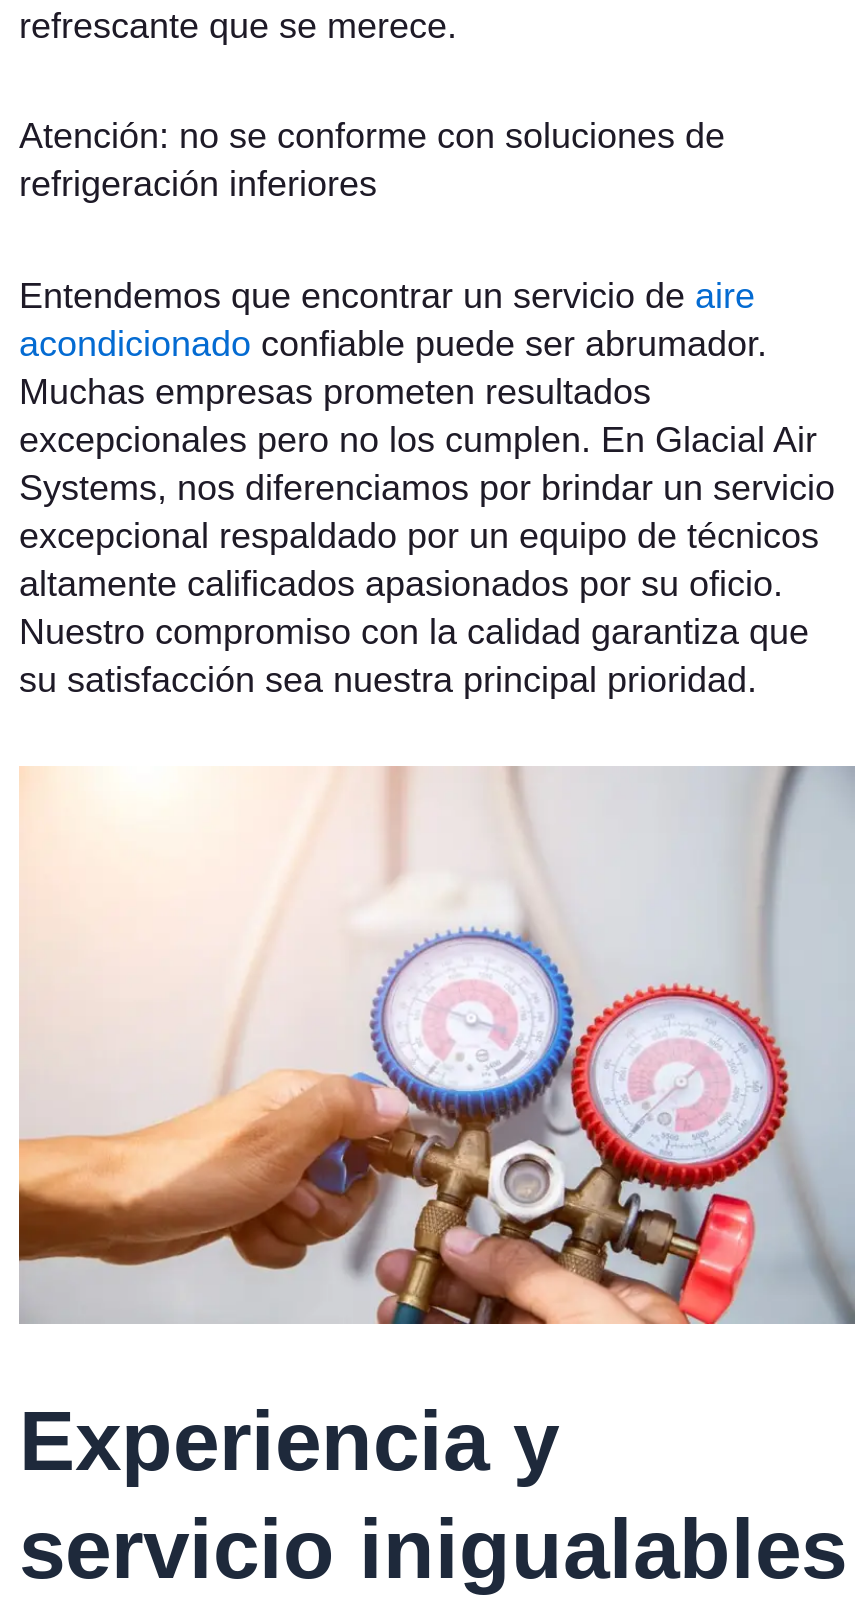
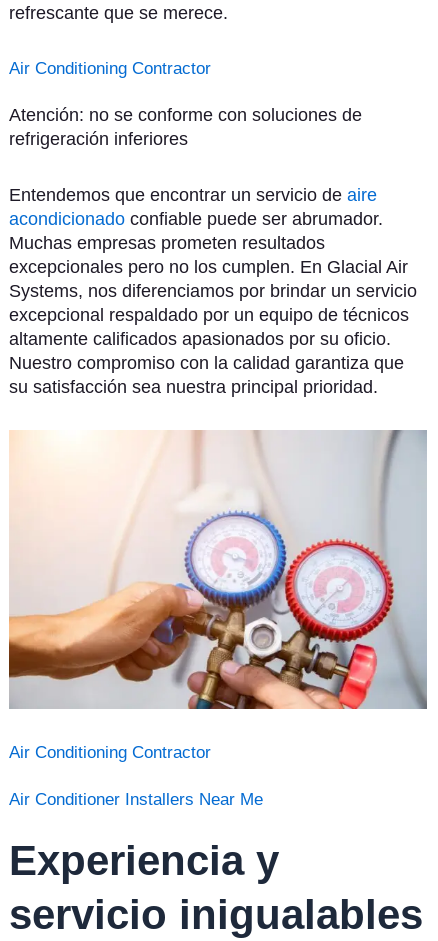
+ Air Conditioning Contractor

+ Air Conditioning Contractor
+ Air Conditioner Installers Near Me
